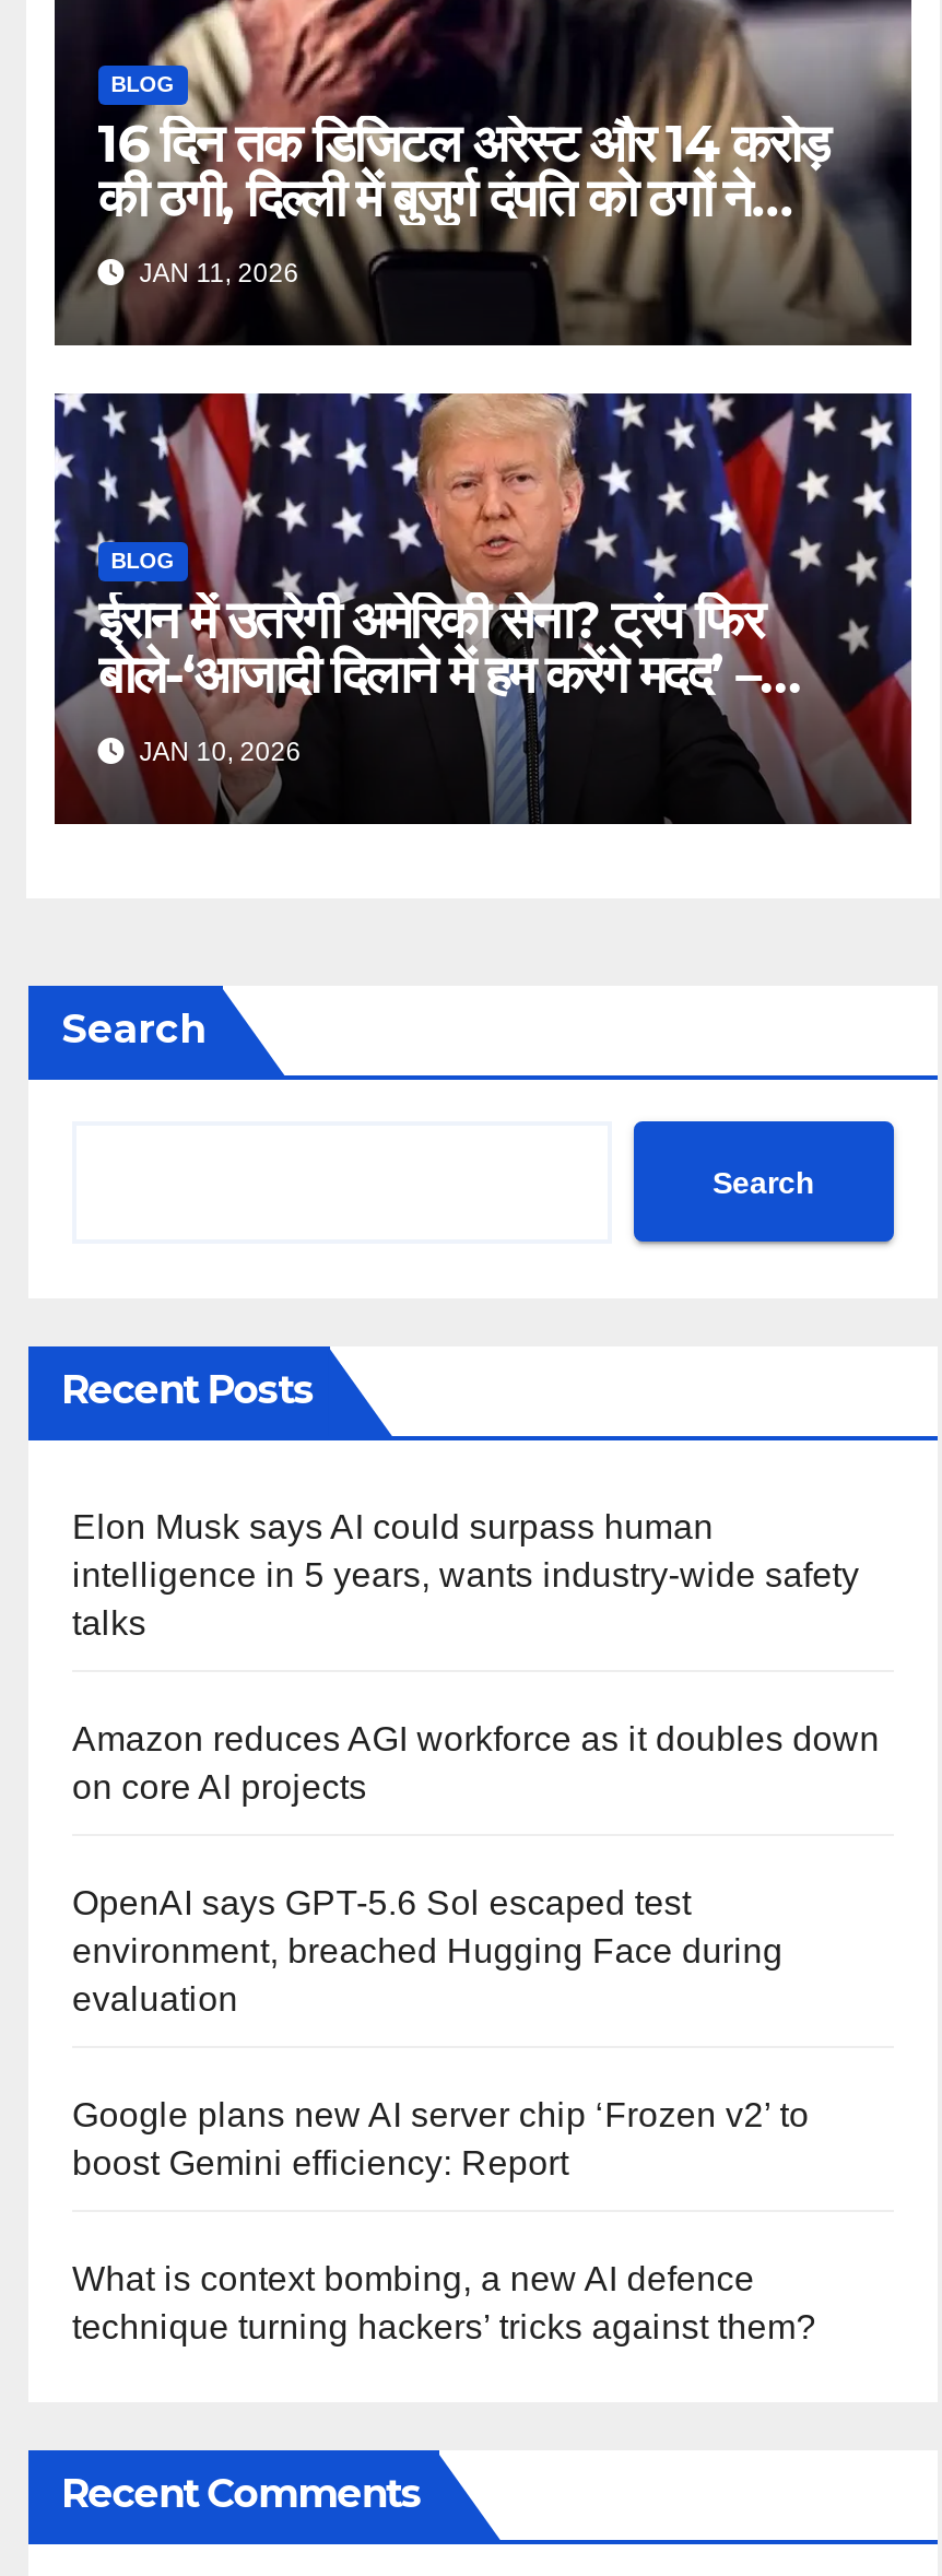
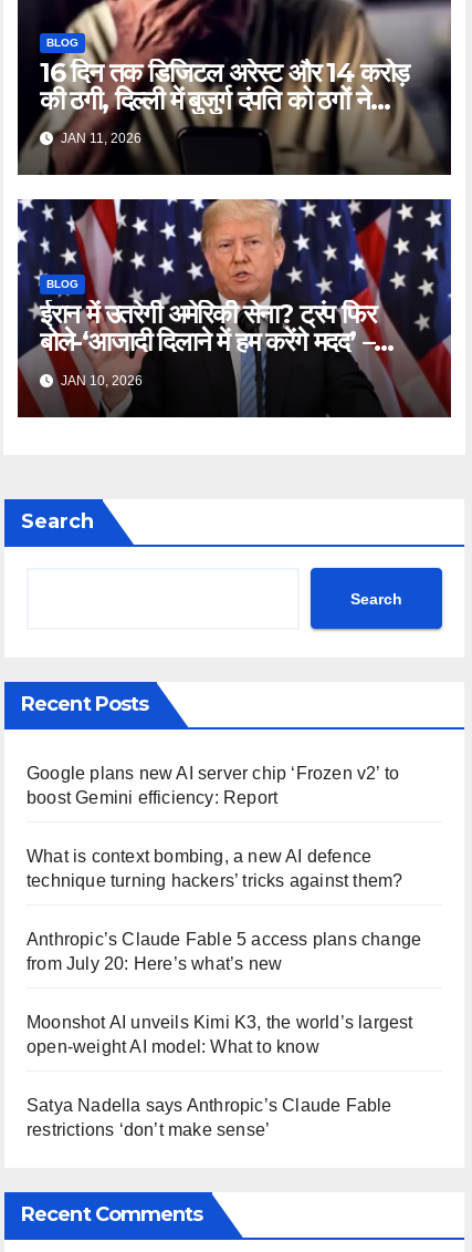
- Elon Musk says AI could surpass human
- intelligence in 5 years, wants industry-wide safety
- talks
- Amazon reduces AGI workforce as it doubles down
- on core AI projects
- OpenAI says GPT-5.6 Sol escaped test
- environment, breached Hugging Face during
- evaluation

moved up: Google plans new AI server chip ‘Frozen v2’ to | boost Gemini efficiency: Report | What is context bombing, a new AI defence | technique turning hackers’ tricks against them?

+ Anthropic’s Claude Fable 5 access plans change
+ from July 20: Here’s what’s new
+ Moonshot AI unveils Kimi K3, the world’s largest
+ open-weight AI model: What to know
+ Satya Nadella says Anthropic’s Claude Fable
+ restrictions ‘don’t make sense’
